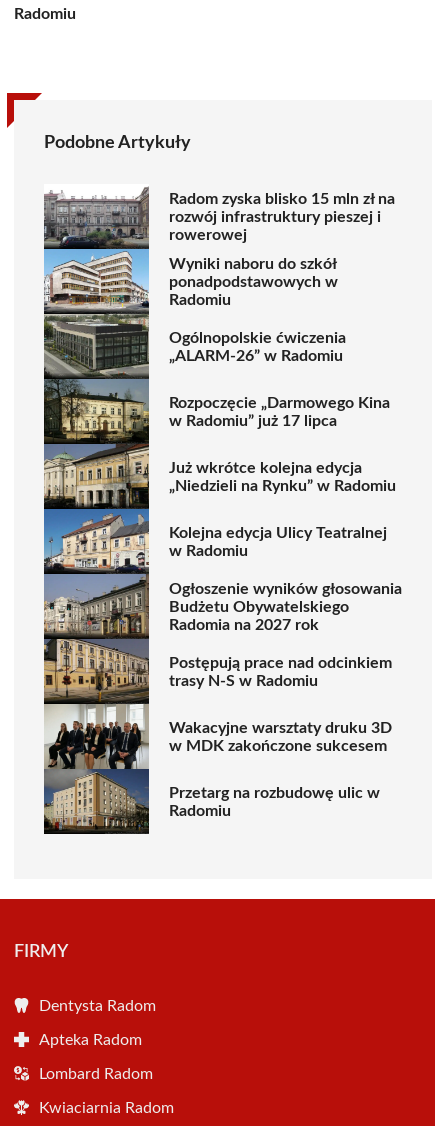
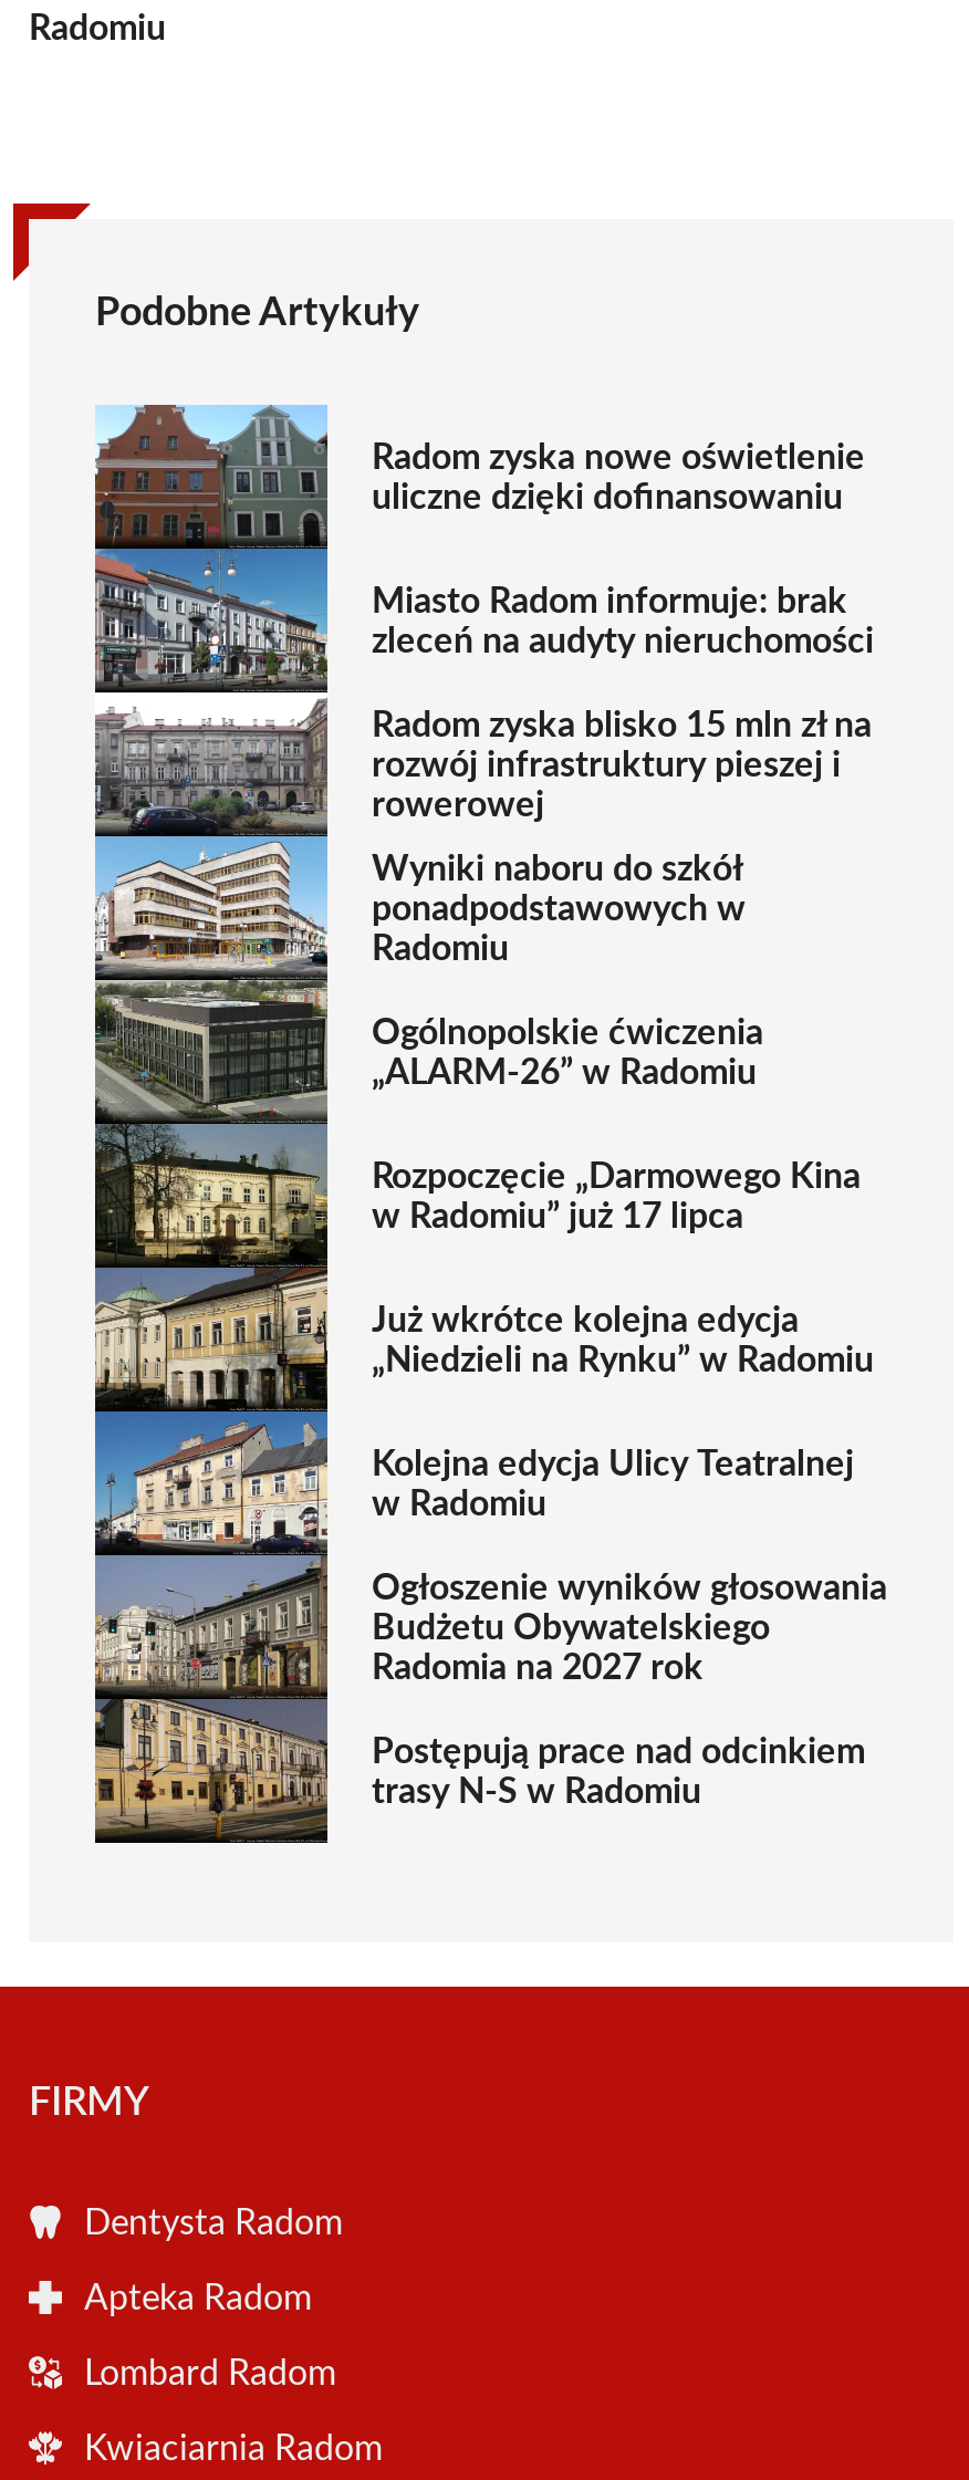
+ [image]
+ Radom zyska nowe oświetlenie
+ uliczne dzięki dofinansowaniu
+ Miasto Radom informuje: brak
+ zleceń na audyty nieruchomości

moved down: Radom zyska blisko 15 mln zł na | rozwój infrastruktury pieszej i | rowerowej | ... | Postępują prace nad odcinkiem | trasy N-S w Radomiu

- [image]
- Wakacyjne warsztaty druku 3D
- w MDK zakończone sukcesem
- Przetarg na rozbudowę ulic w
- Radomiu
